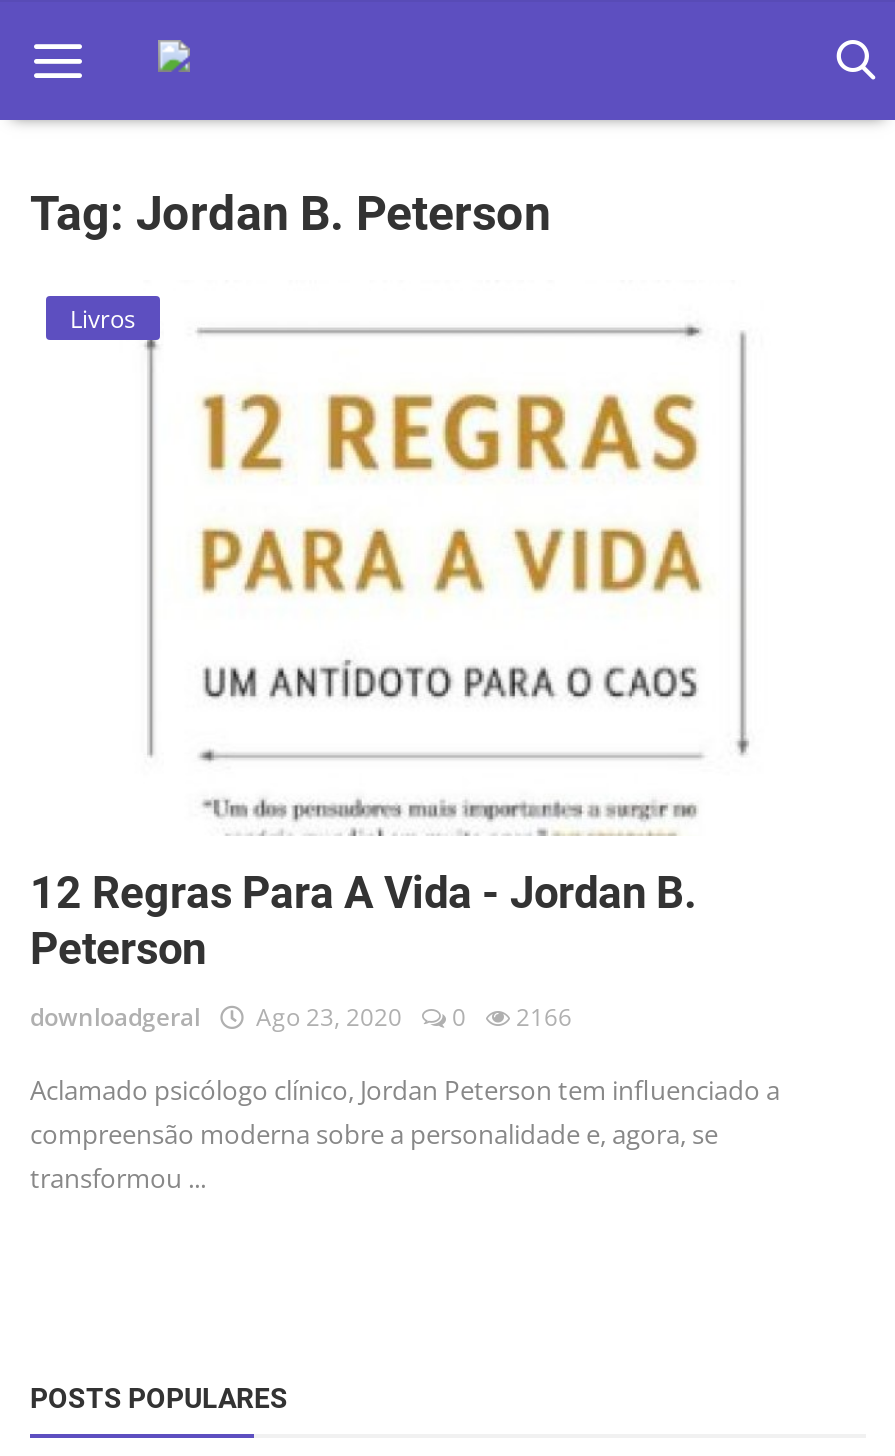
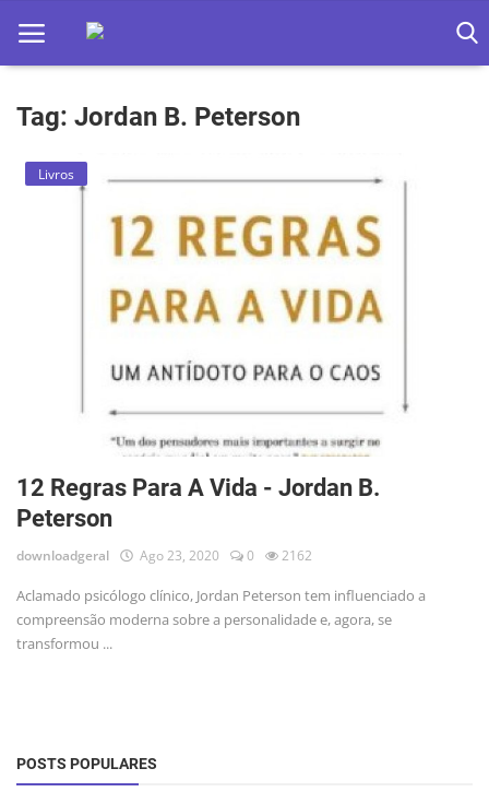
- downloadgeral Ago 23, 2020 0 2166
+ downloadgeral Ago 23, 2020 0 2162
